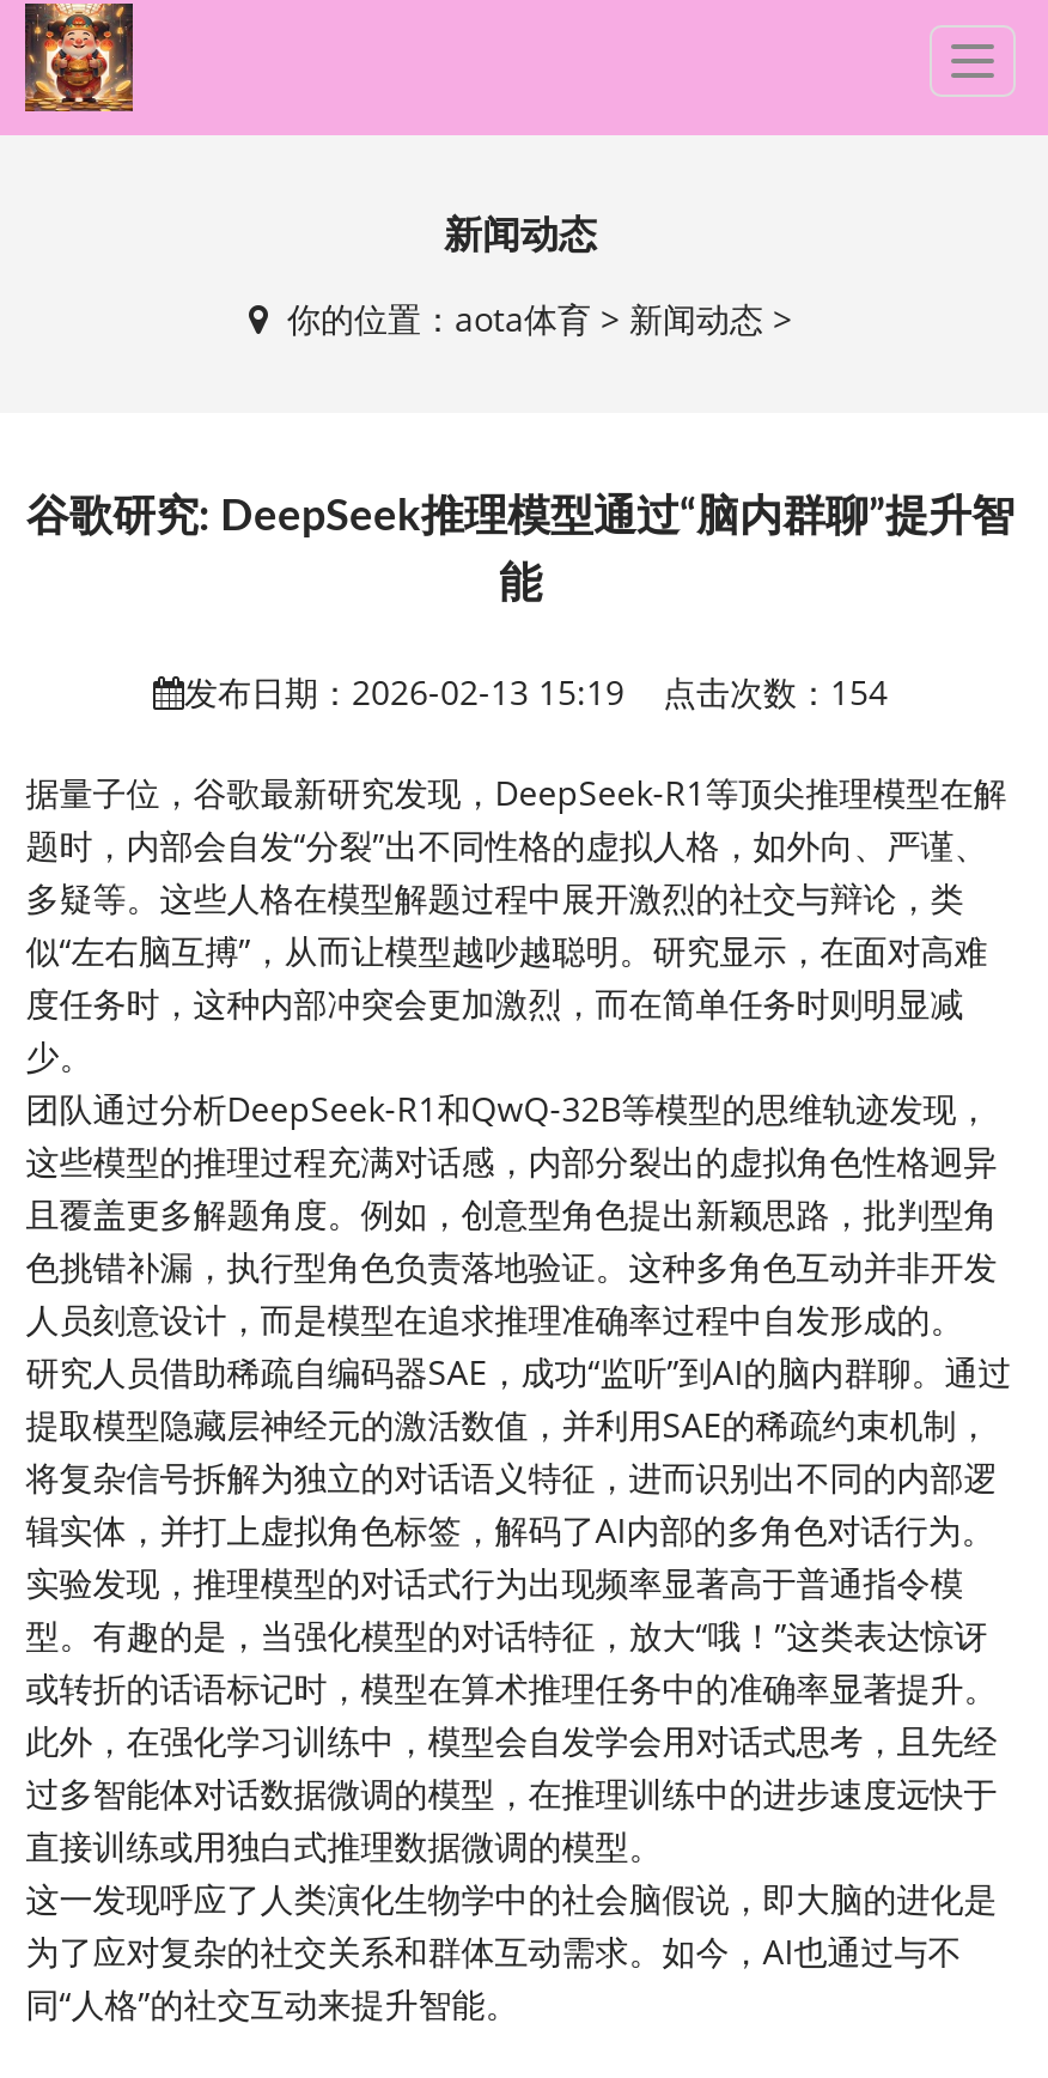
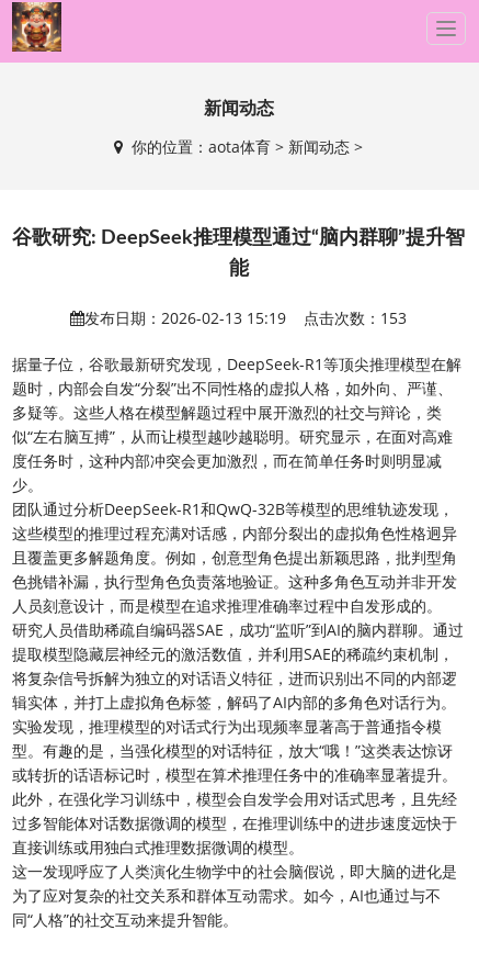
- 发布日期：2026-02-13 15:19 点击次数：154
+ 发布日期：2026-02-13 15:19 点击次数：153
